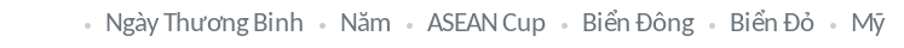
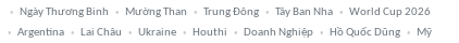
- Năm
- ASEAN Cup
- Biển Đông
- Biển Đỏ
+ Mường Than
+ Trung Đông
+ Tây Ban Nha
+ World Cup 2026
+ Argentina
+ Lai Châu
+ Ukraine
+ Houthi
+ Doanh Nghiệp
+ Hồ Quốc Dũng
